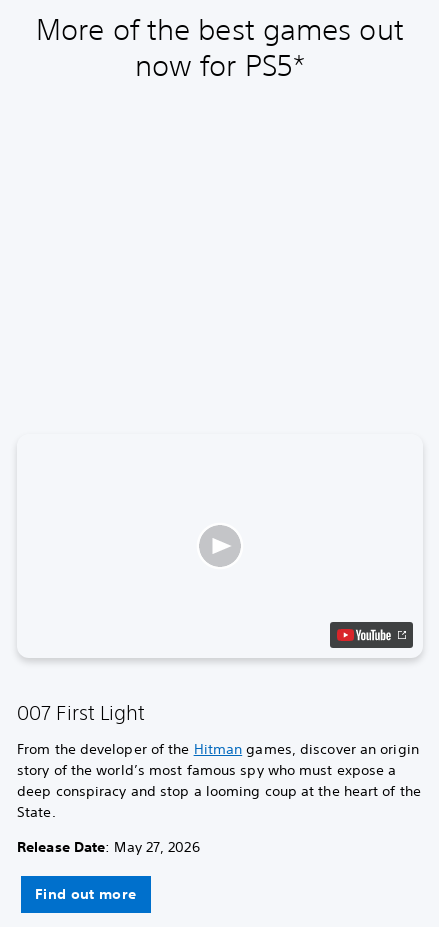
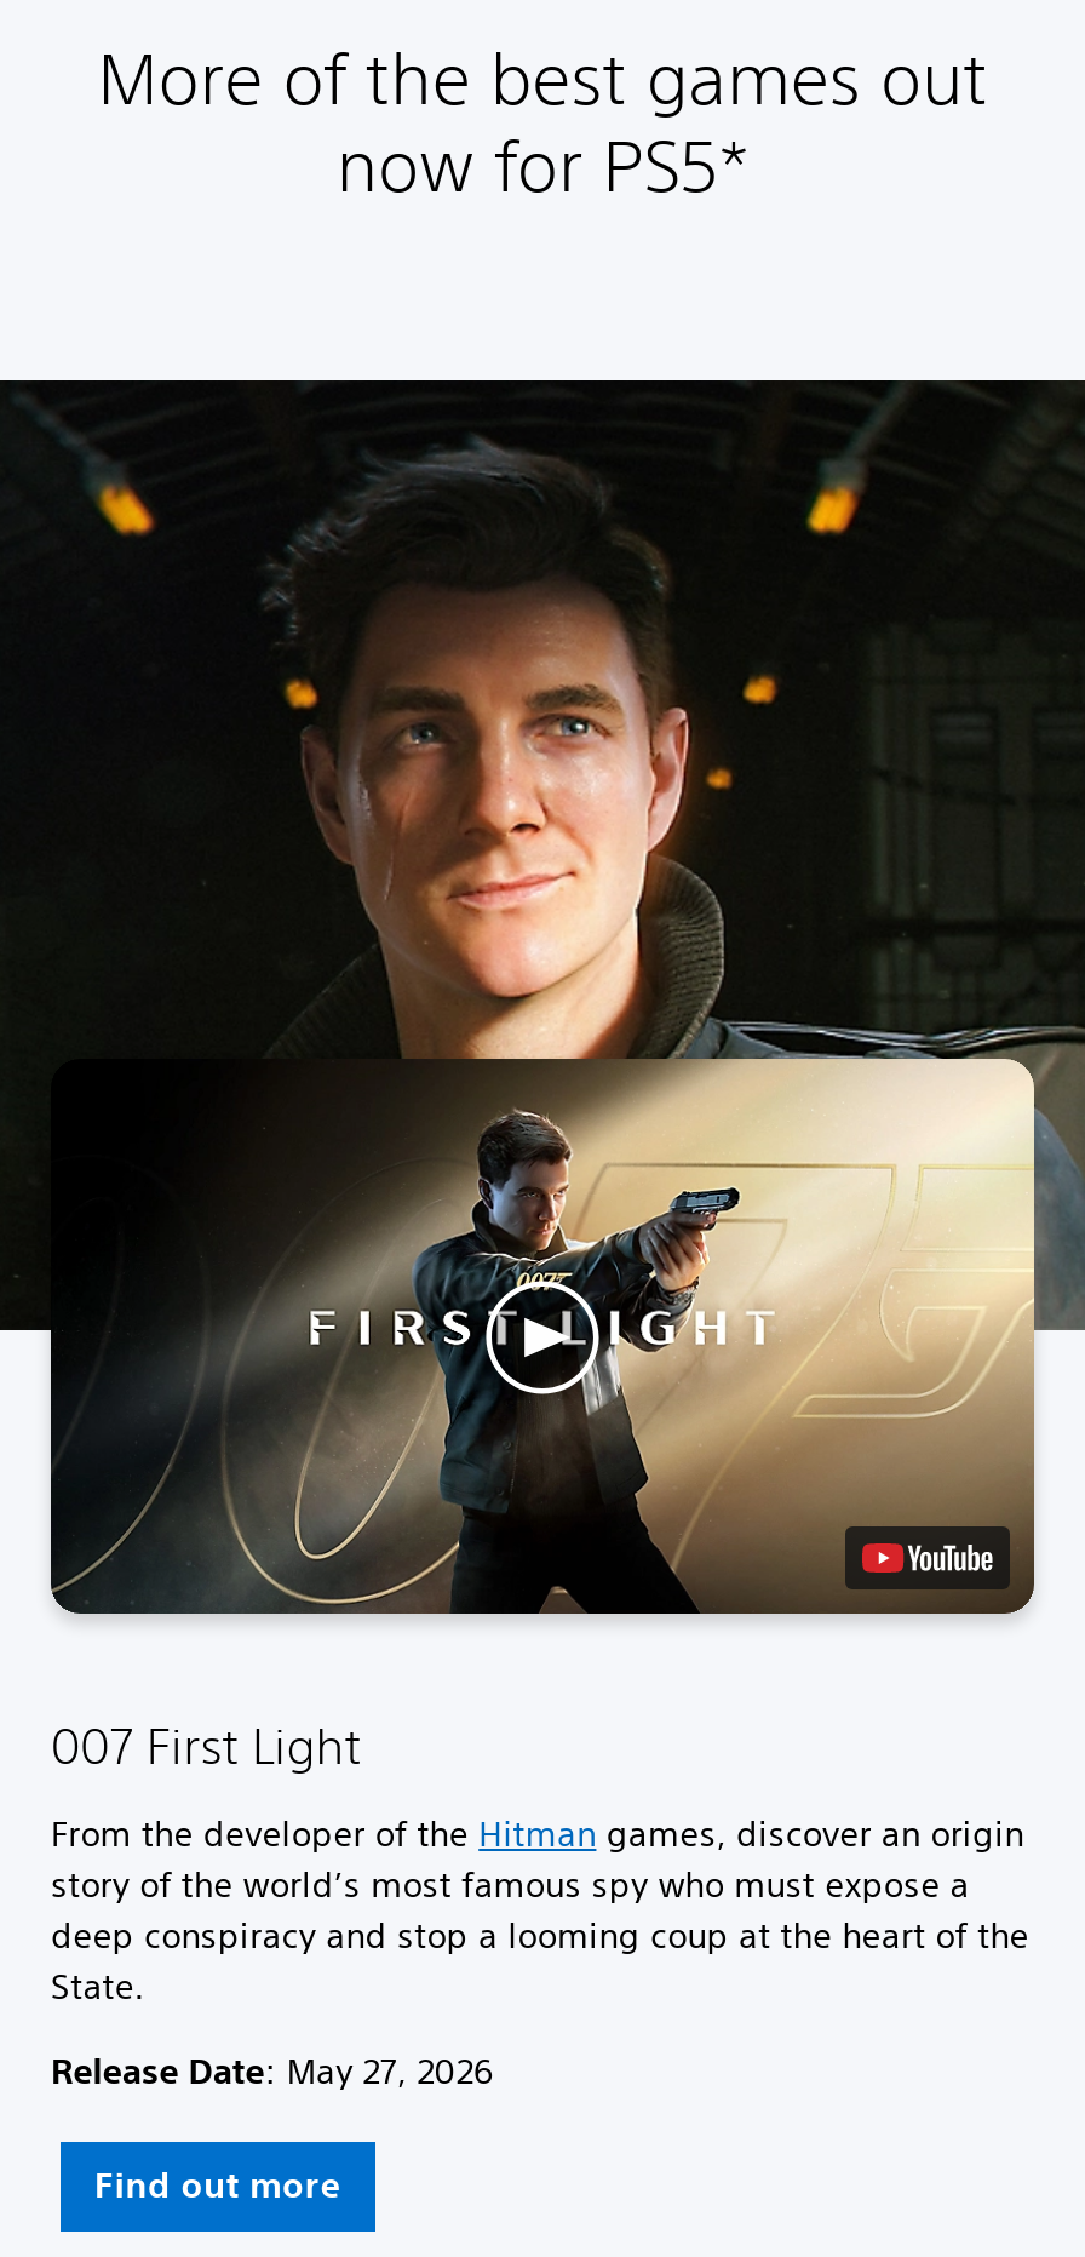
+ [image]
